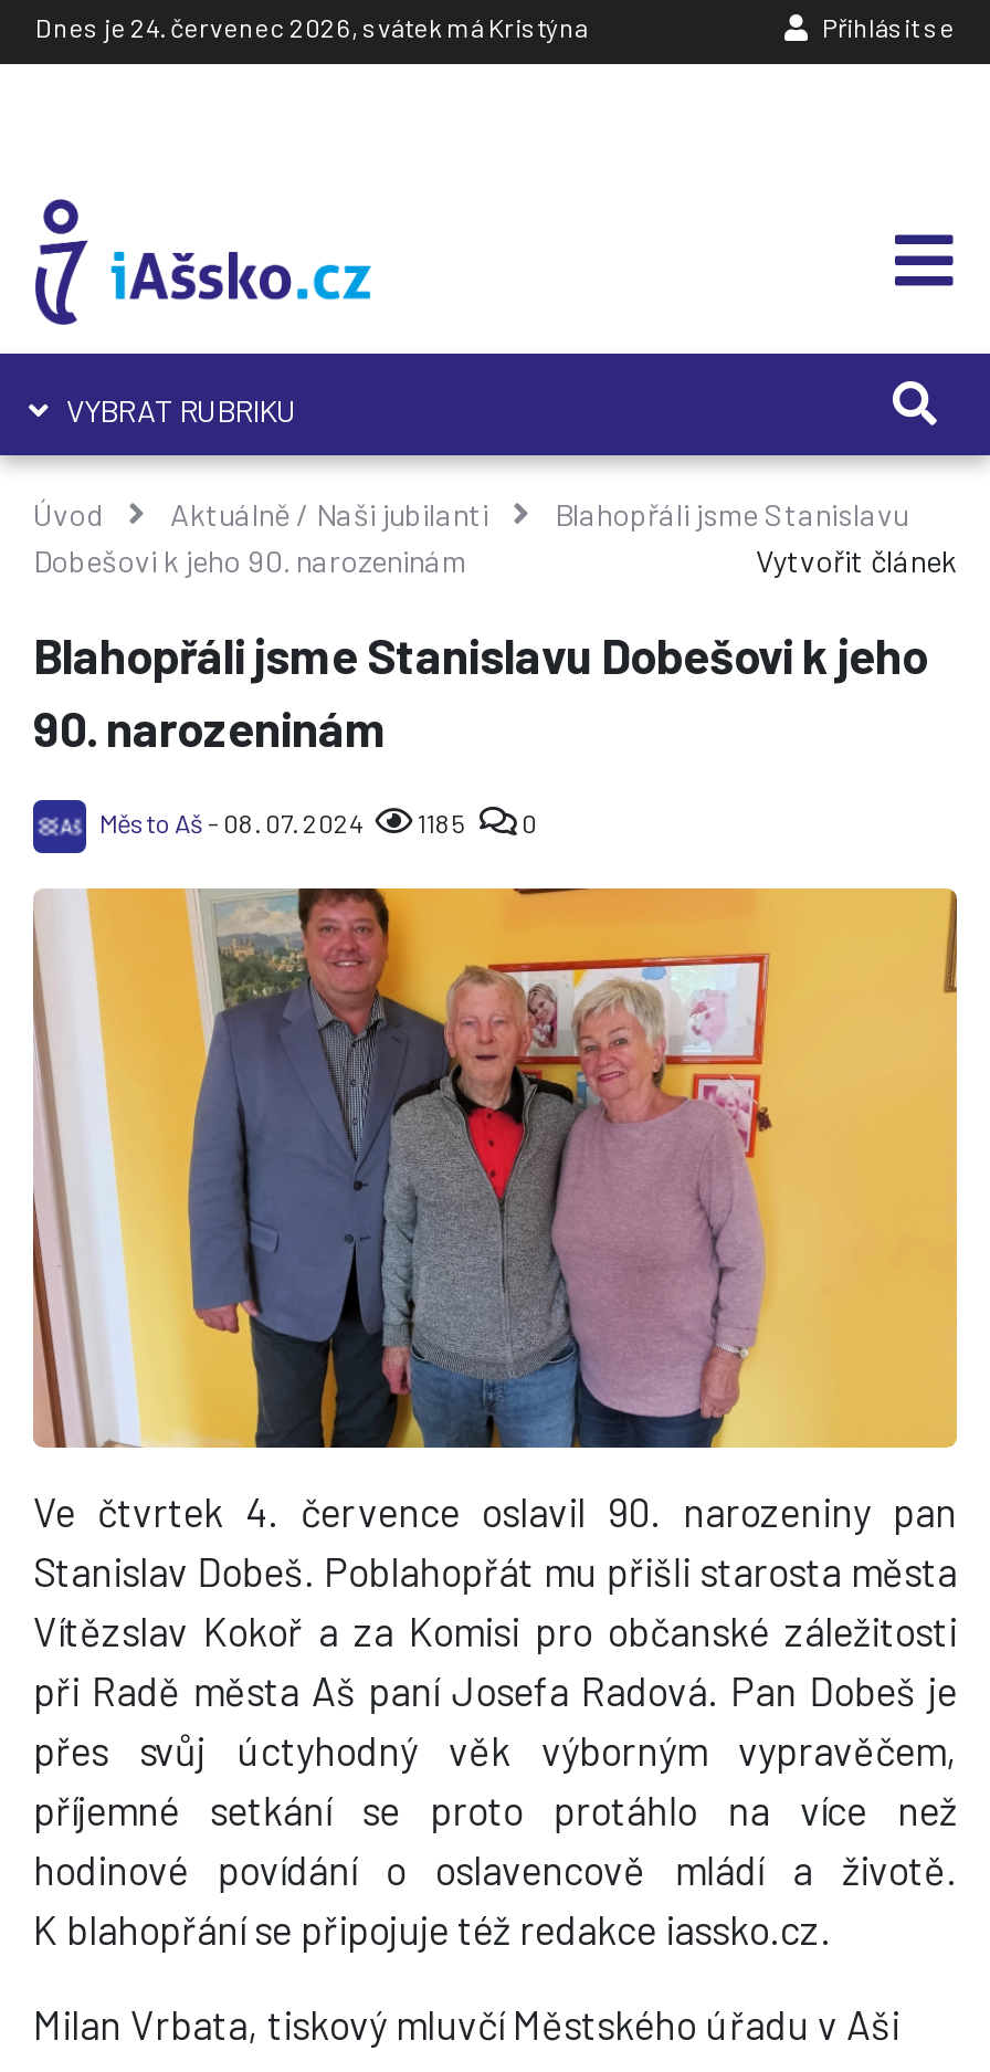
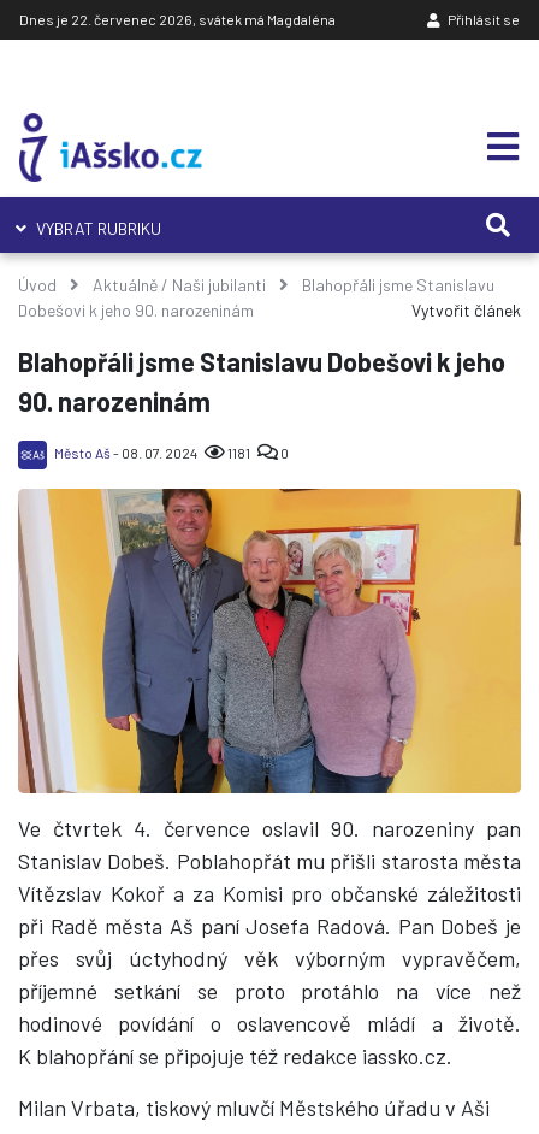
- Dnes je 24. červenec 2026, svátek má Kristýna
+ Dnes je 22. červenec 2026, svátek má Magdaléna

- Město Aš - 08. 07. 2024 1185 0
+ Město Aš - 08. 07. 2024 1181 0
